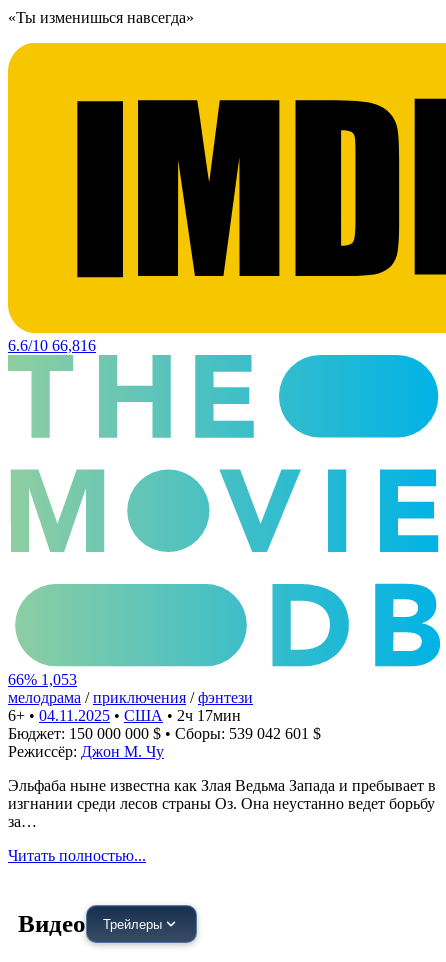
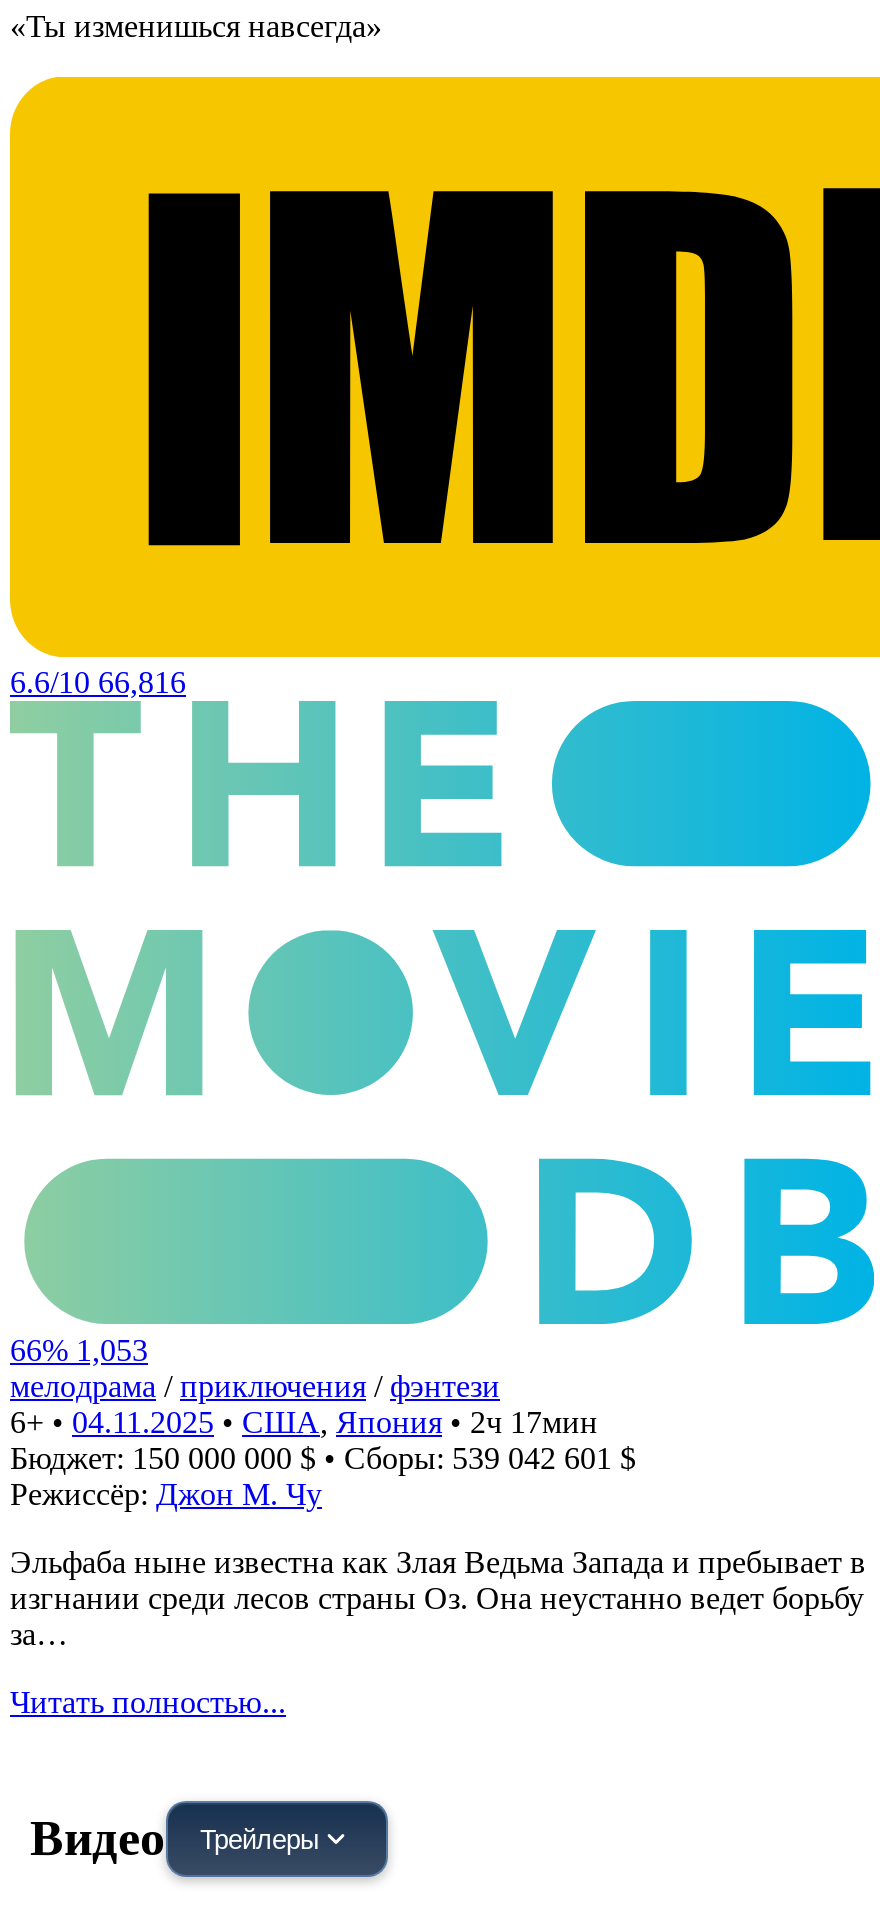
- 6+ • 04.11.2025 • США • 2ч 17мин
+ 6+ • 04.11.2025 • США, Япония • 2ч 17мин
